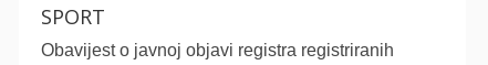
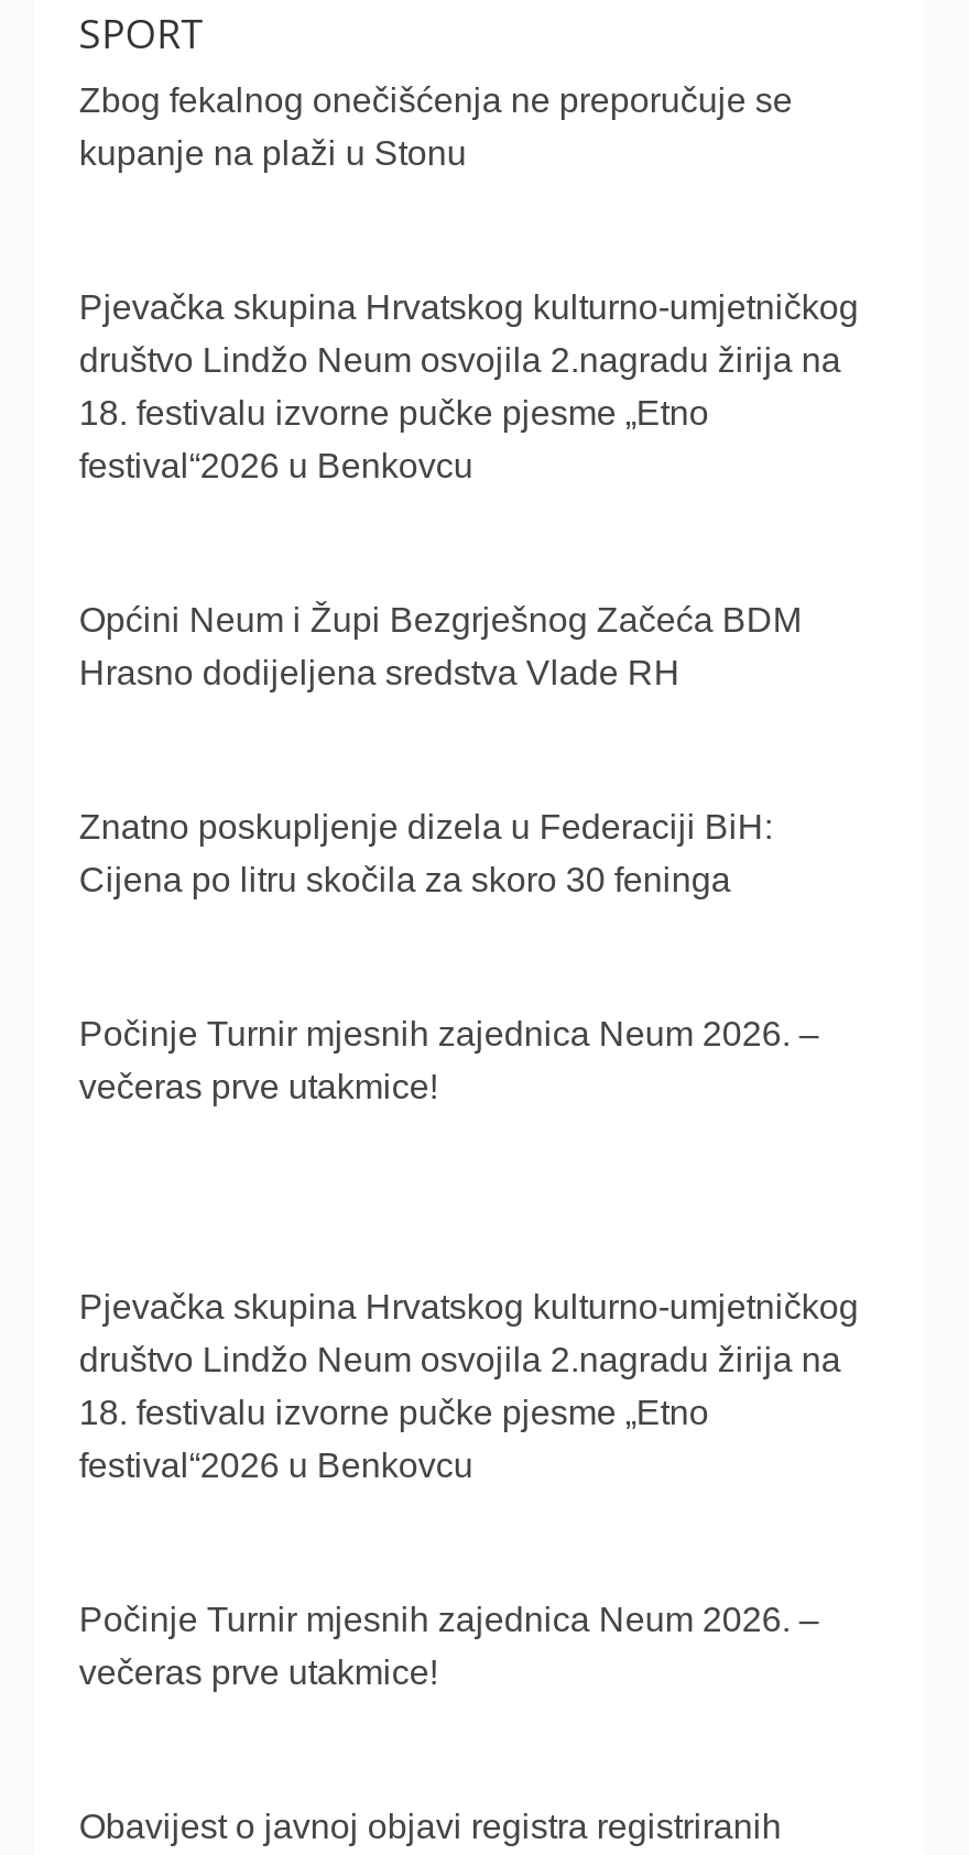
+ Zbog fekalnog onečišćenja ne preporučuje se
+ kupanje na plaži u Stonu

+ Pjevačka skupina Hrvatskog kulturno-umjetničkog
+ društvo Lindžo Neum osvojila 2.nagradu žirija na
+ 18. festivalu izvorne pučke pjesme „Etno
+ festival“2026 u Benkovcu

+ Općini Neum i Župi Bezgrješnog Začeća BDM
+ Hrasno dodijeljena sredstva Vlade RH

+ Znatno poskupljenje dizela u Federaciji BiH:
+ Cijena po litru skočila za skoro 30 feninga

+ Počinje Turnir mjesnih zajednica Neum 2026. –
+ večeras prve utakmice!

+ Pjevačka skupina Hrvatskog kulturno-umjetničkog
+ društvo Lindžo Neum osvojila 2.nagradu žirija na
+ 18. festivalu izvorne pučke pjesme „Etno
+ festival“2026 u Benkovcu

+ Počinje Turnir mjesnih zajednica Neum 2026. –
+ večeras prve utakmice!
